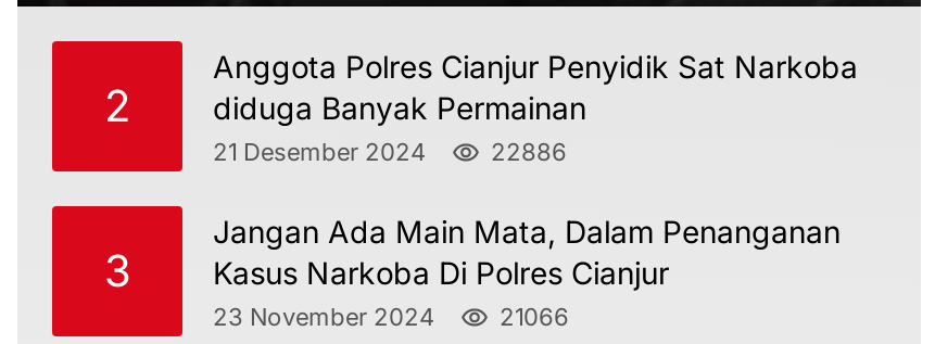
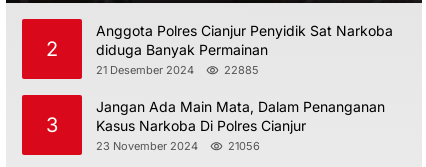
- 22886
+ 22885

- 21066
+ 21056
